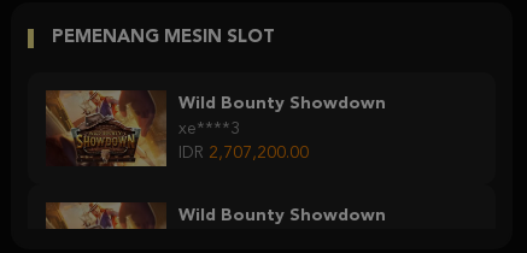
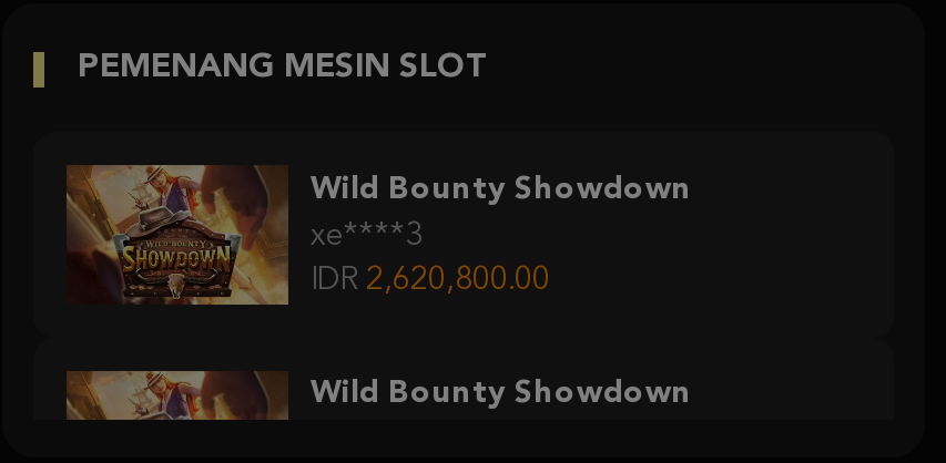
- IDR 2,707,200.00
+ IDR 2,620,800.00
